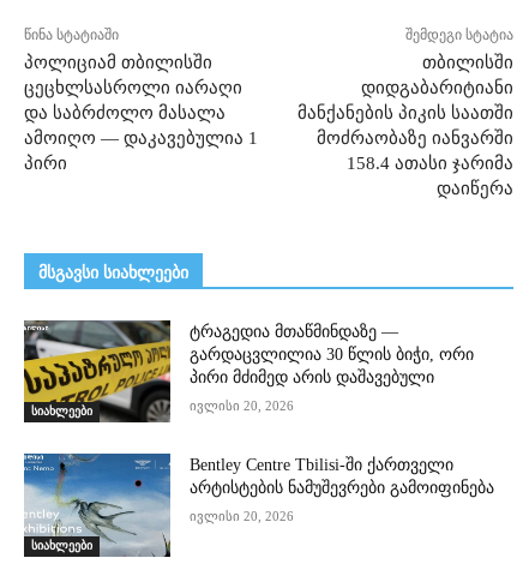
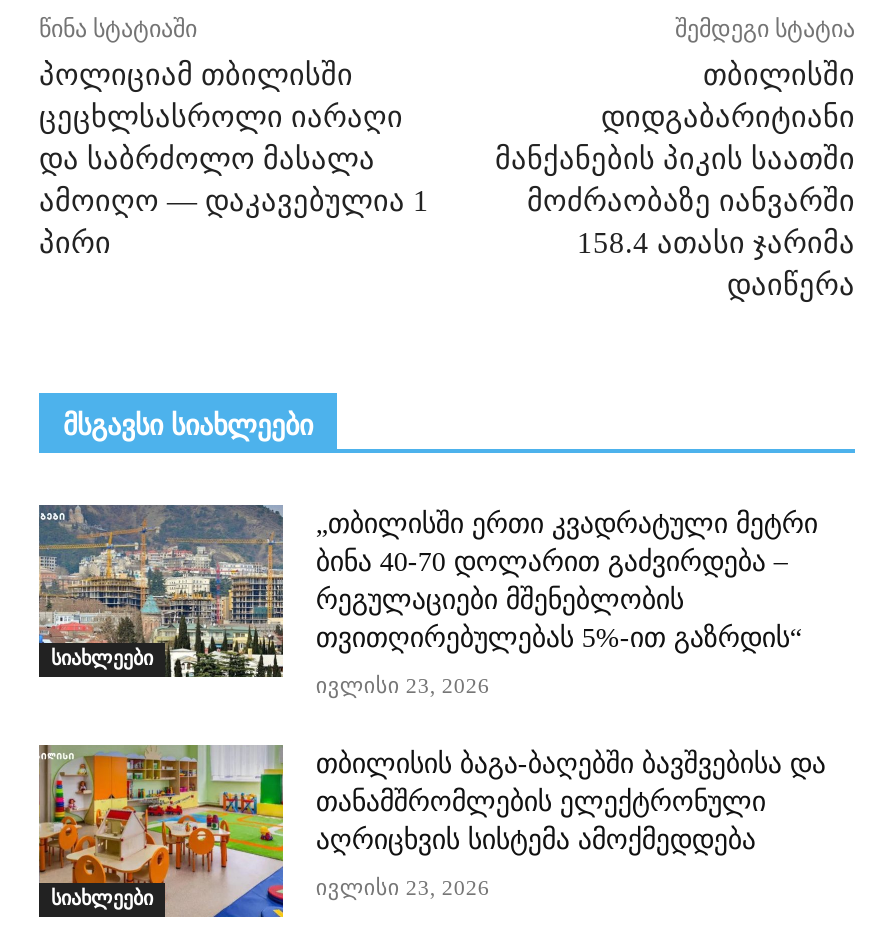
- [image]
- ტრაგედია მთაწმინდაზე —
- გარდაცვლილია 30 წლის ბიჭი, ორი
- პირი მძიმედ არის დაშავებული
+ [image]
+ „თბილისში ერთი კვადრატული მეტრი
+ ბინა 40-70 დოლარით გაძვირდება –
+ რეგულაციები მშენებლობის
+ თვითღირებულებას 5%-ით გაზრდის“

- ივლისი 20, 2026
+ ივლისი 23, 2026

- [image]
- Bentley Centre Tbilisi-ში ქართველი
- არტისტების ნამუშევრები გამოიფინება
+ [image]
+ თბილისის ბაგა-ბაღებში ბავშვებისა და
+ თანამშრომლების ელექტრონული
+ აღრიცხვის სისტემა ამოქმედდება

- ივლისი 20, 2026
+ ივლისი 23, 2026
